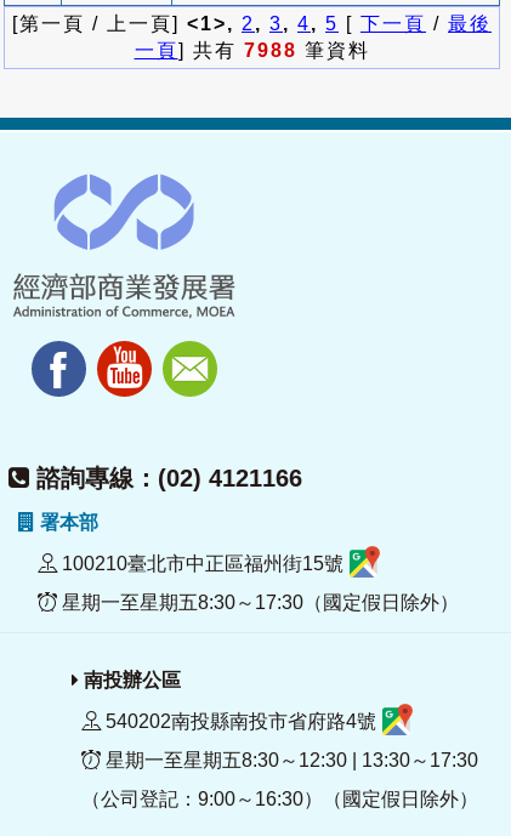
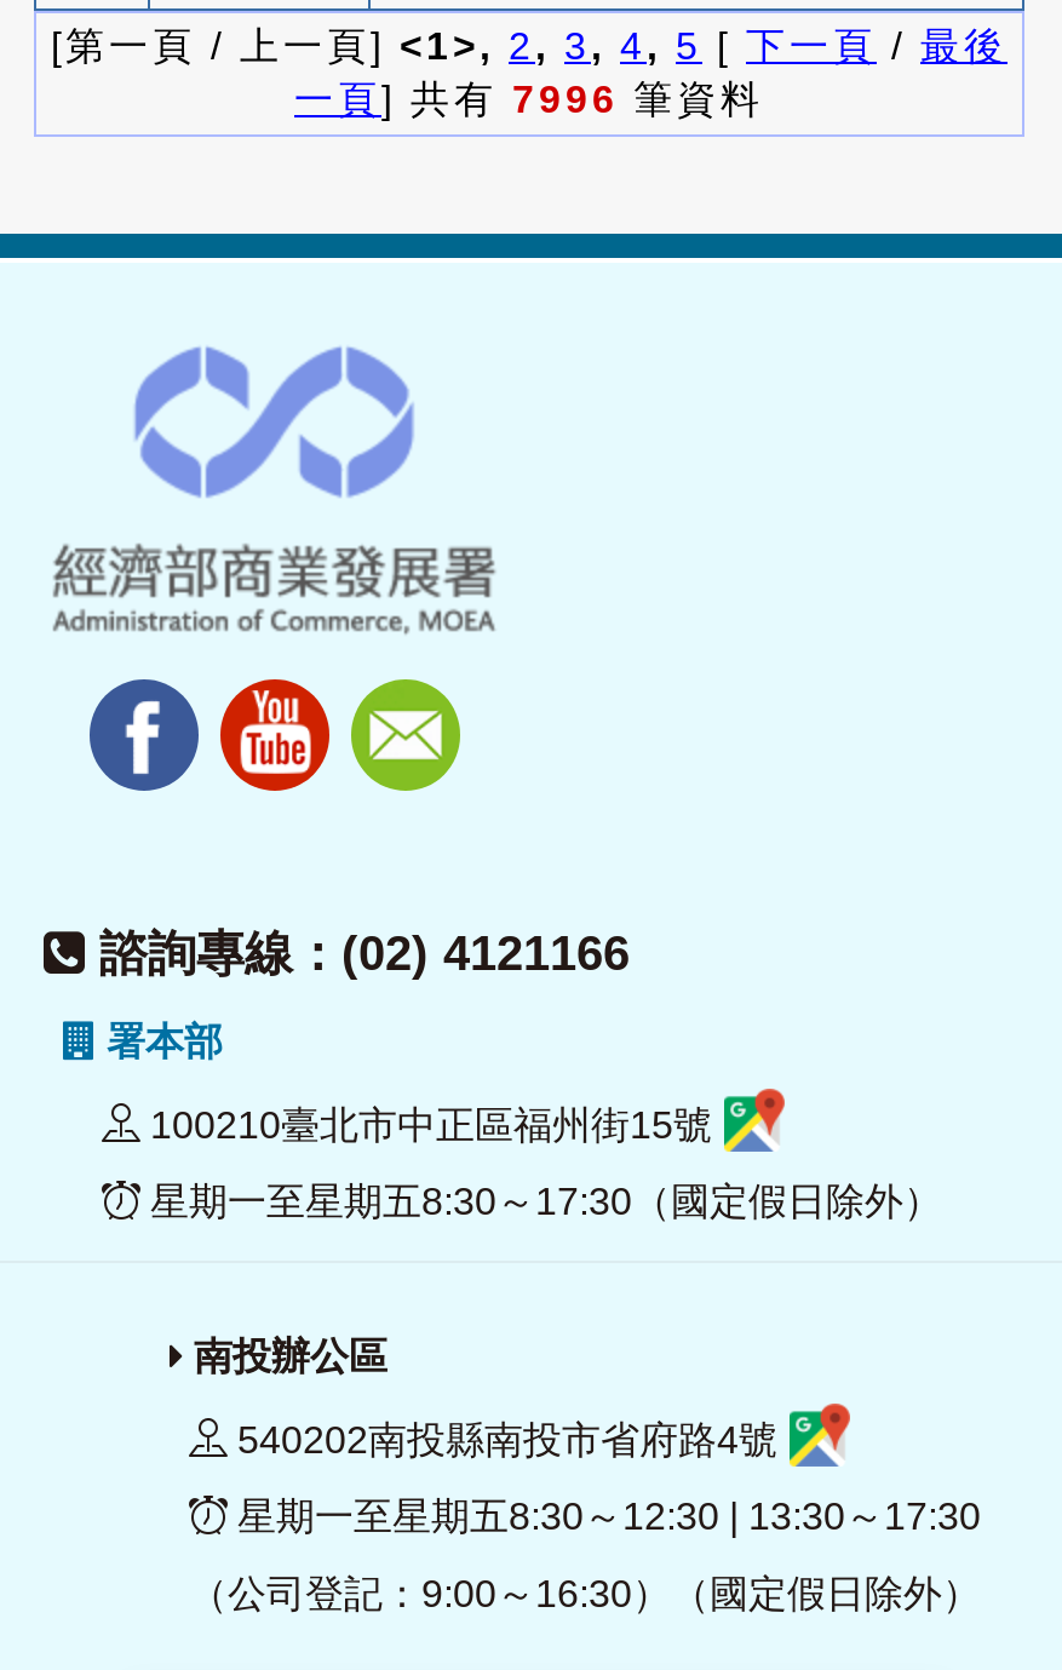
- 一頁] 共有7988筆資料
+ 一頁] 共有7996筆資料
